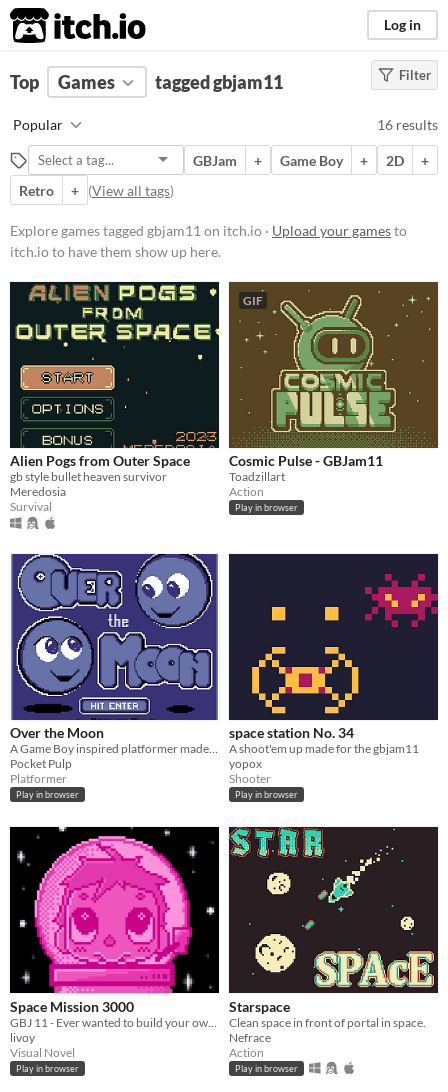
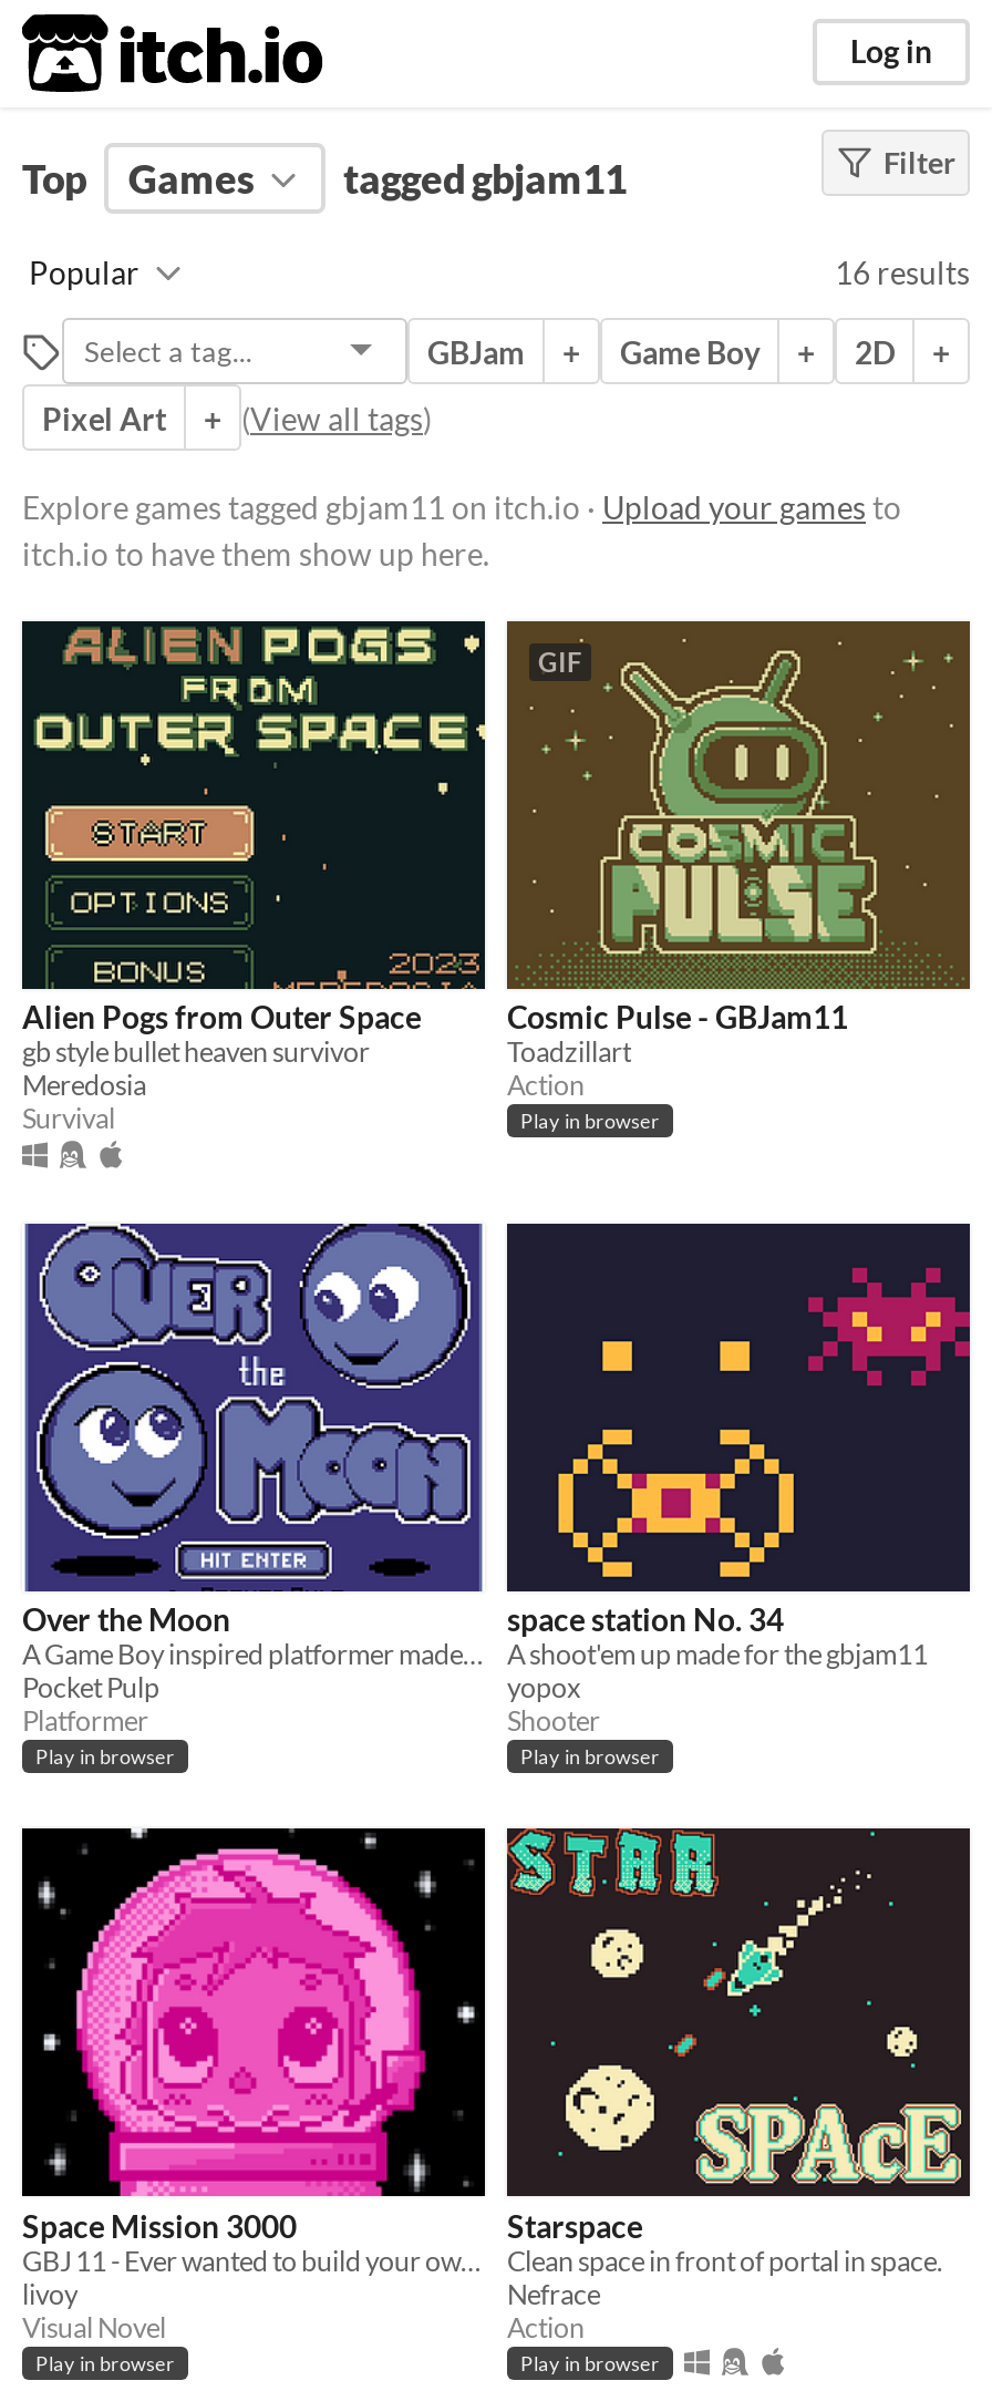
- Retro
+ Pixel Art
